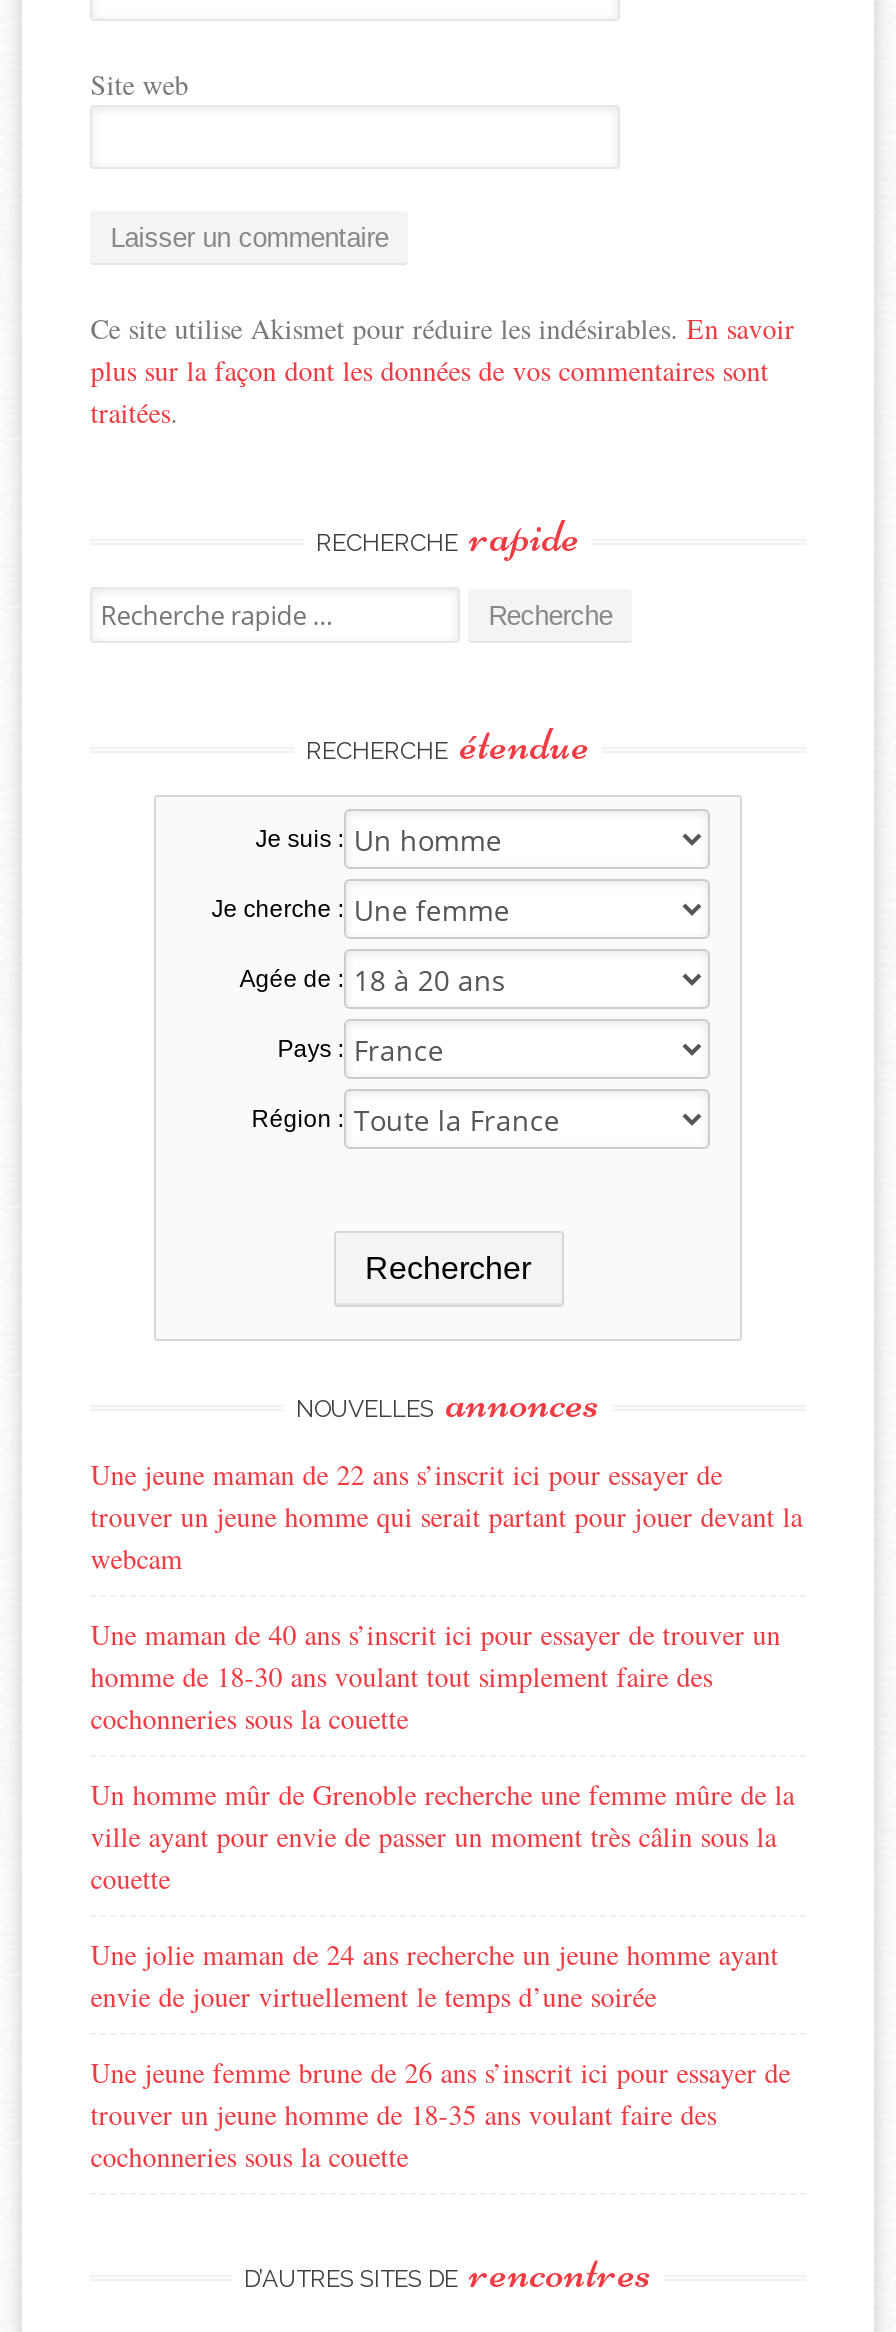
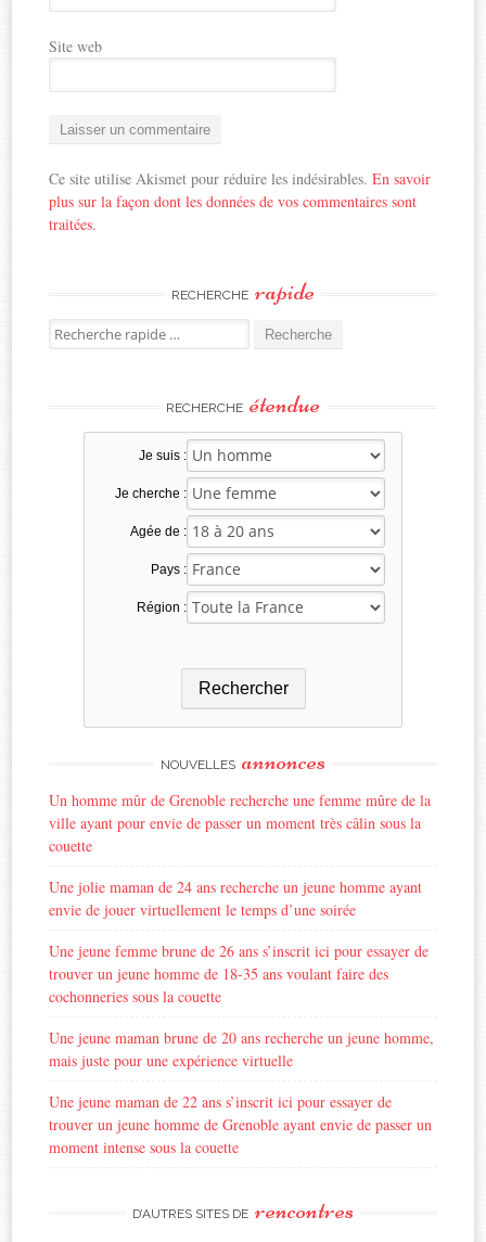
moved down: Une jeune maman de 22 ans s’inscrit ici pour essayer de

- trouver un jeune homme qui serait partant pour jouer devant la
- webcam
- Une maman de 40 ans s’inscrit ici pour essayer de trouver un
- homme de 18-30 ans voulant tout simplement faire des
- cochonneries sous la couette

moved up: Un homme mûr de Grenoble recherche une femme mûre de la | ville ayant pour envie de passer un moment très câlin sous la | couette | Une jolie maman de 24 ans recherche un jeune homme ayant | envie de jouer virtuellement le temps d’une soirée | Une jeune femme brune de 26 ans s’inscrit ici pour essayer de | trouver un jeune homme de 18-35 ans voulant faire des | cochonneries sous la couette

+ Une jeune maman brune de 20 ans recherche un jeune homme,
+ mais juste pour une expérience virtuelle
+ trouver un jeune homme de Grenoble ayant envie de passer un
+ moment intense sous la couette
